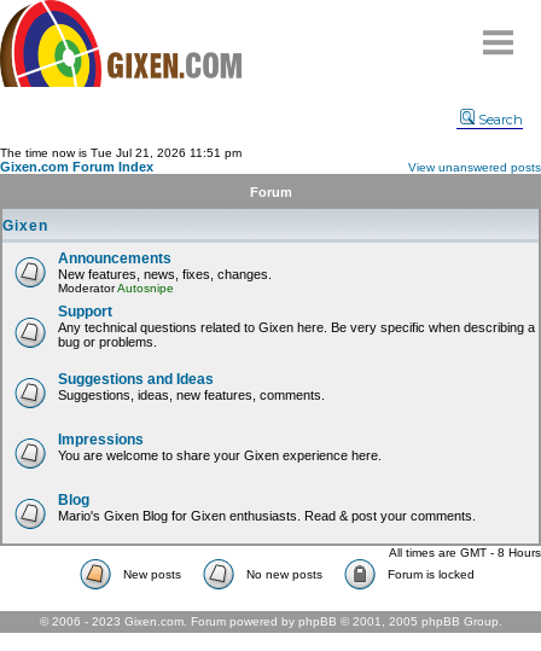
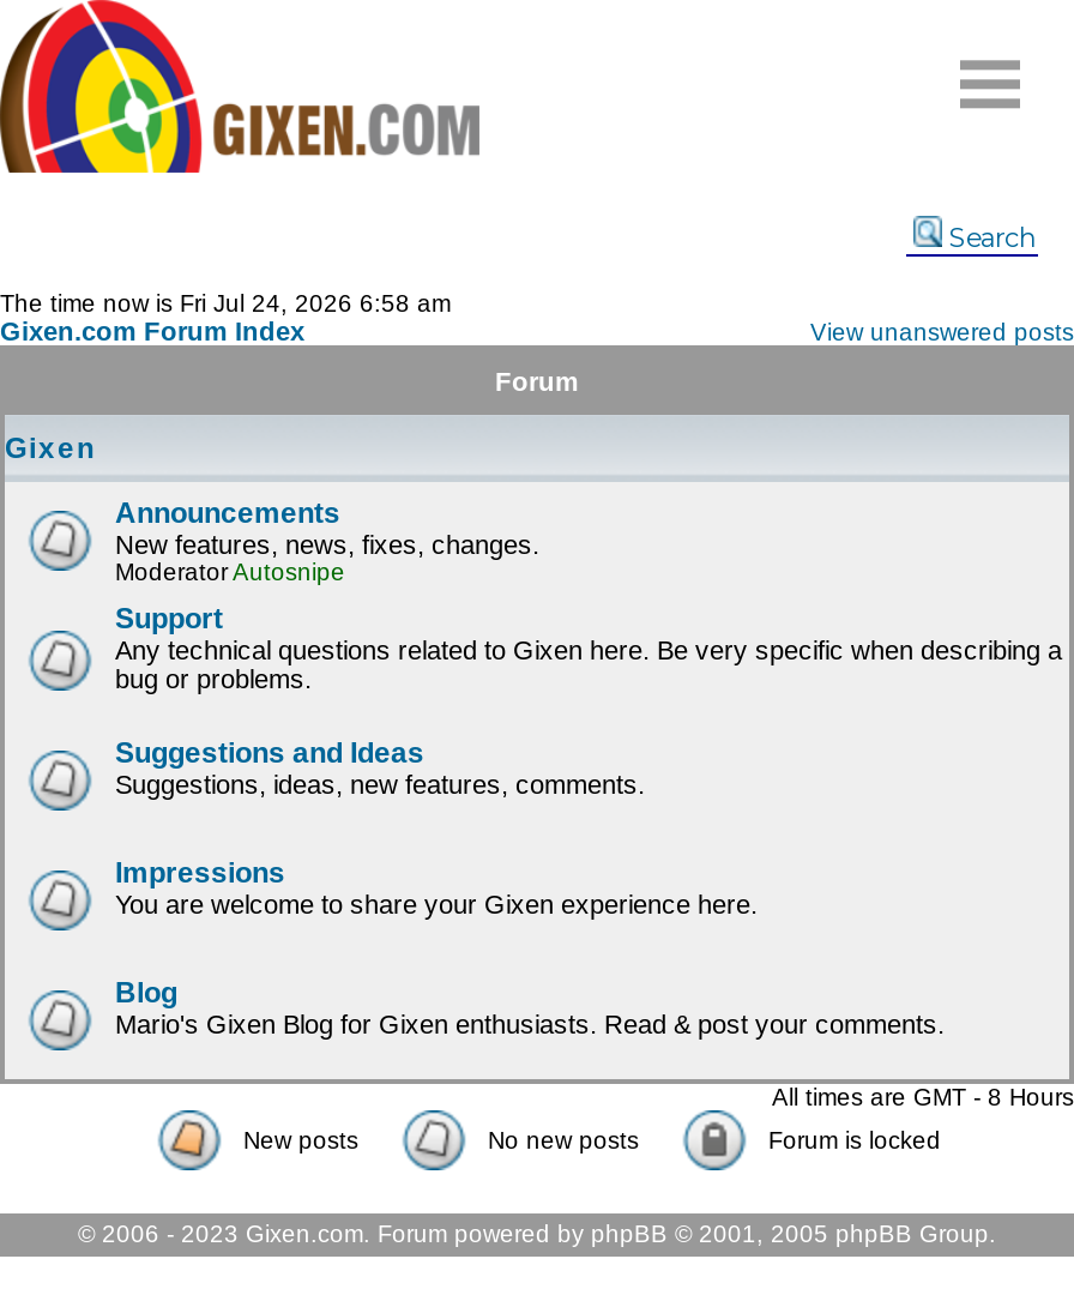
- The time now is Tue Jul 21, 2026 11:51 pm
+ The time now is Fri Jul 24, 2026 6:58 am
